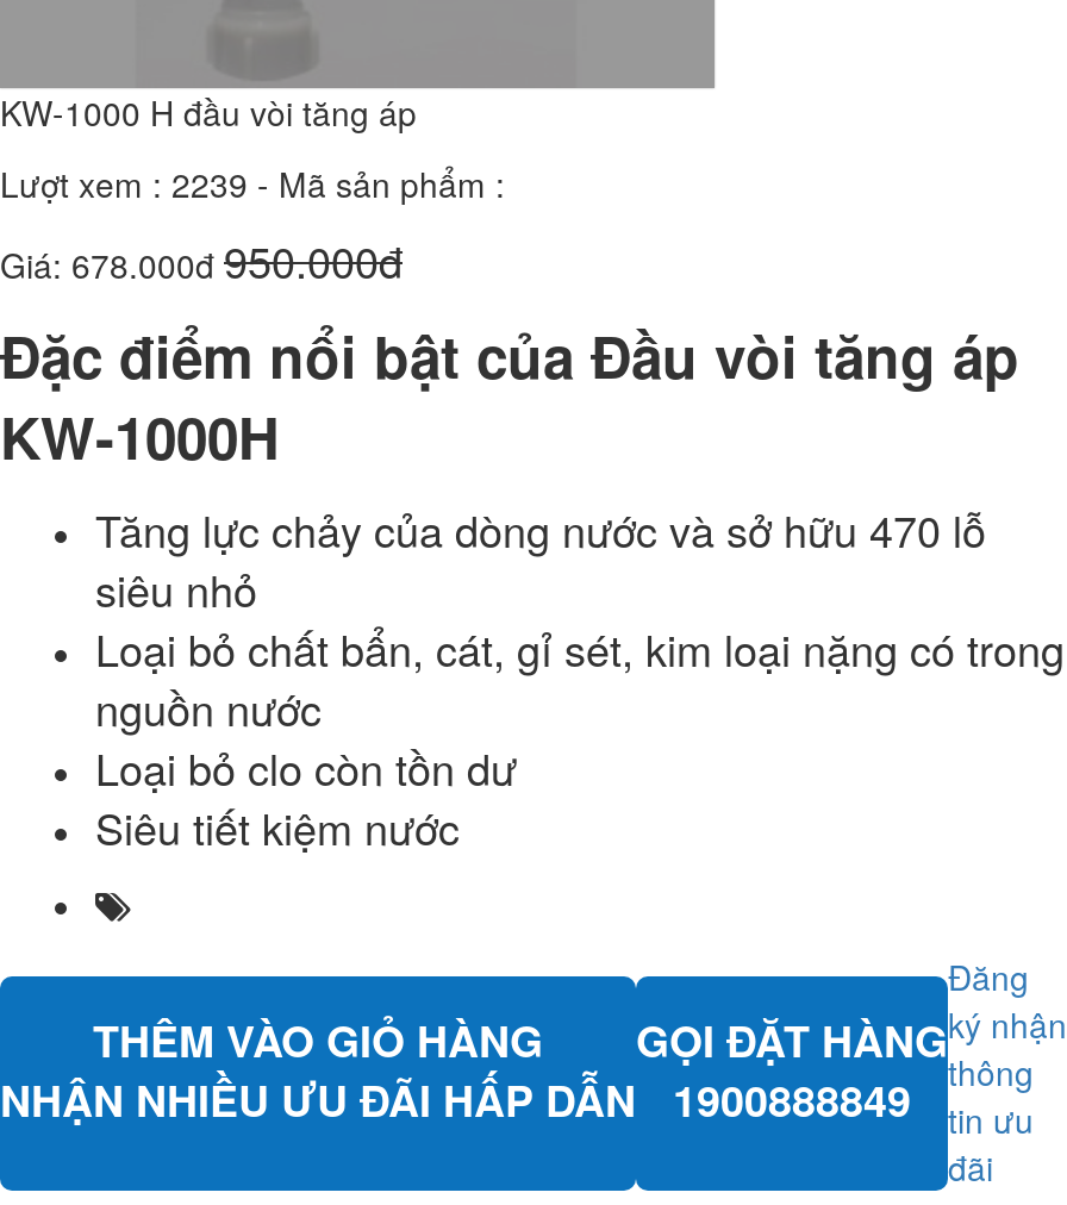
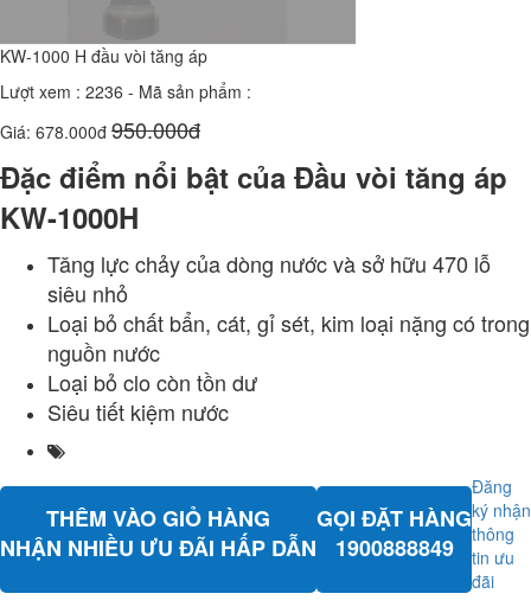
- Lượt xem : 2239 - Mã sản phẩm :
+ Lượt xem : 2236 - Mã sản phẩm :
